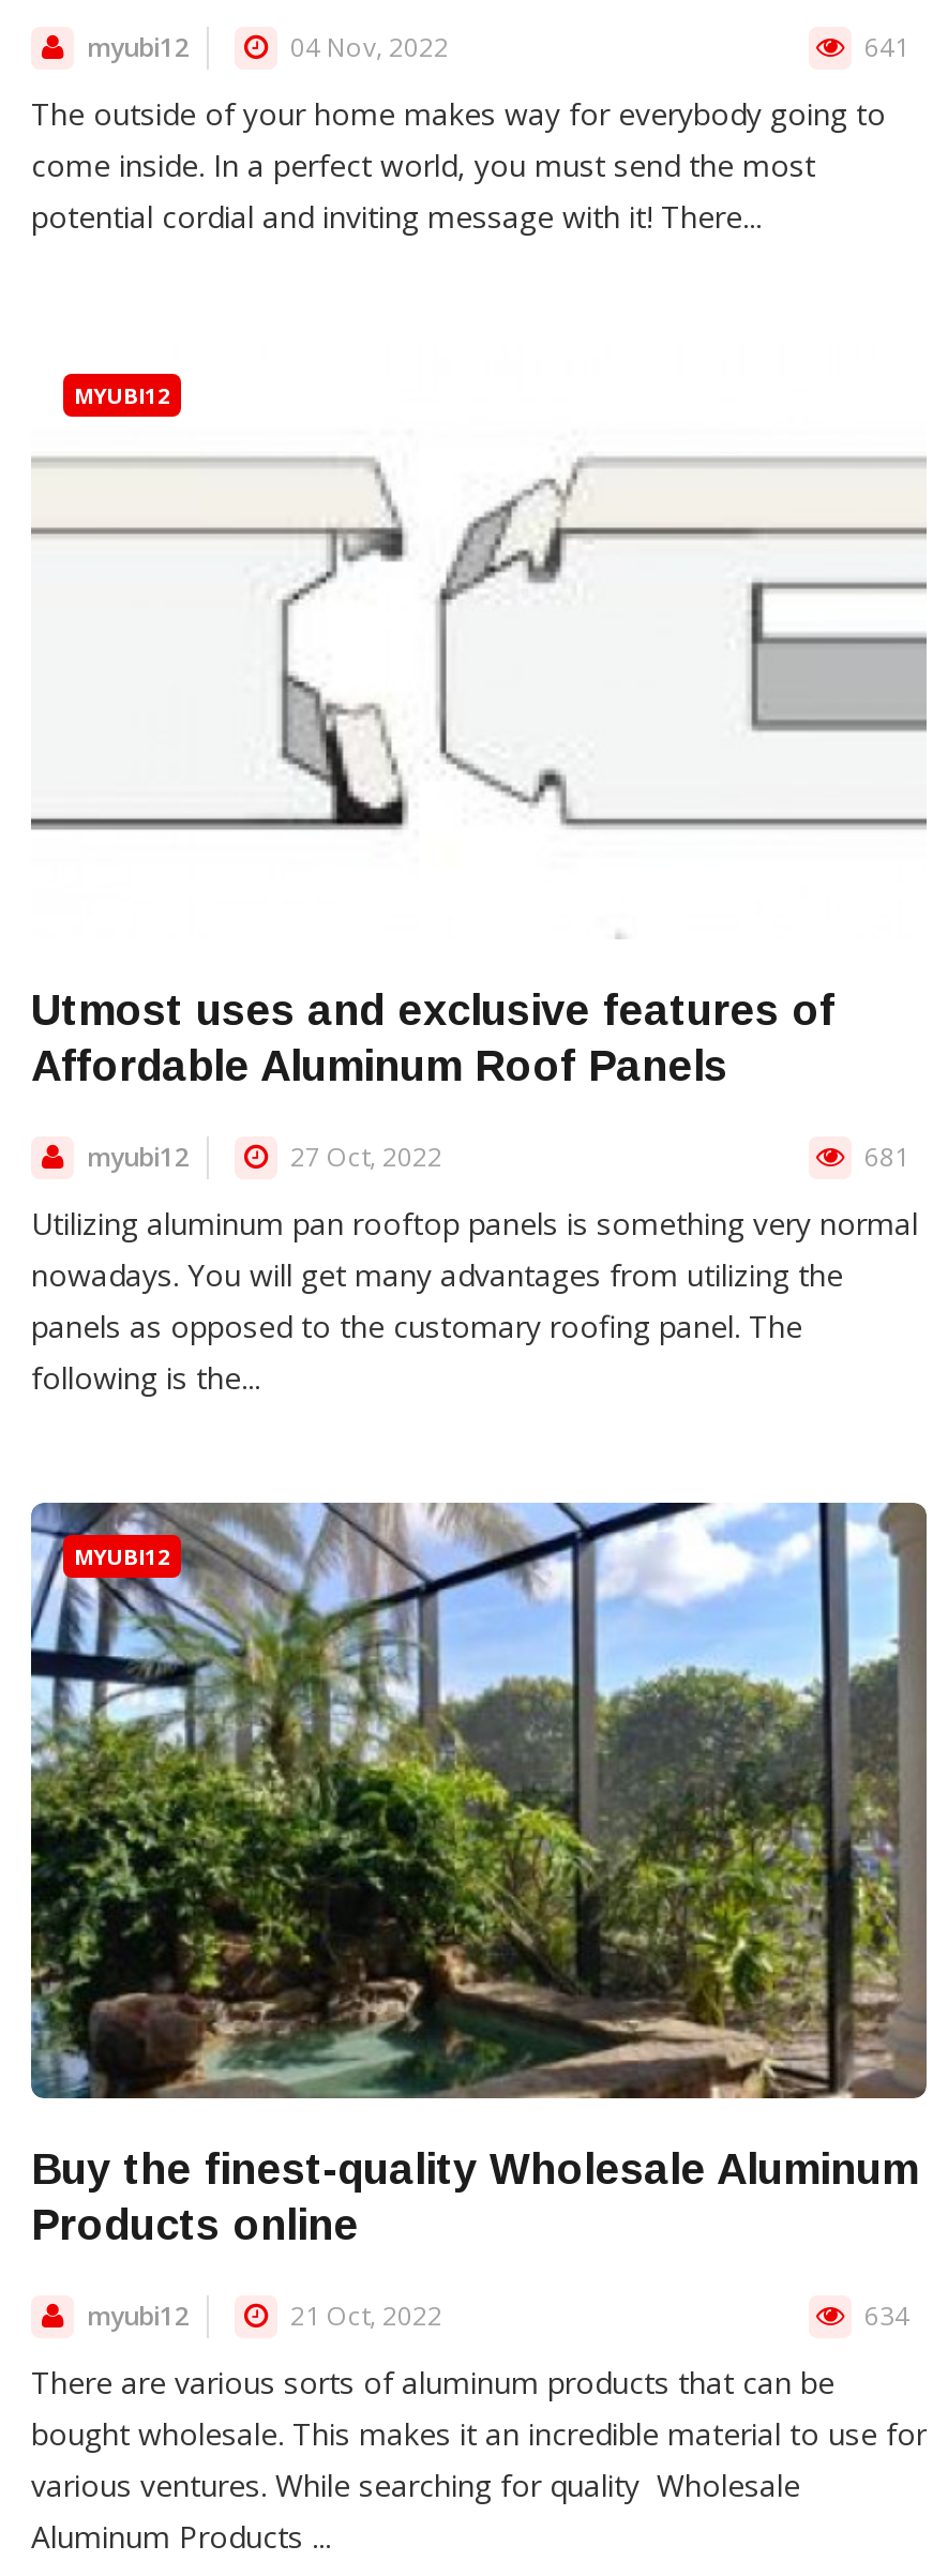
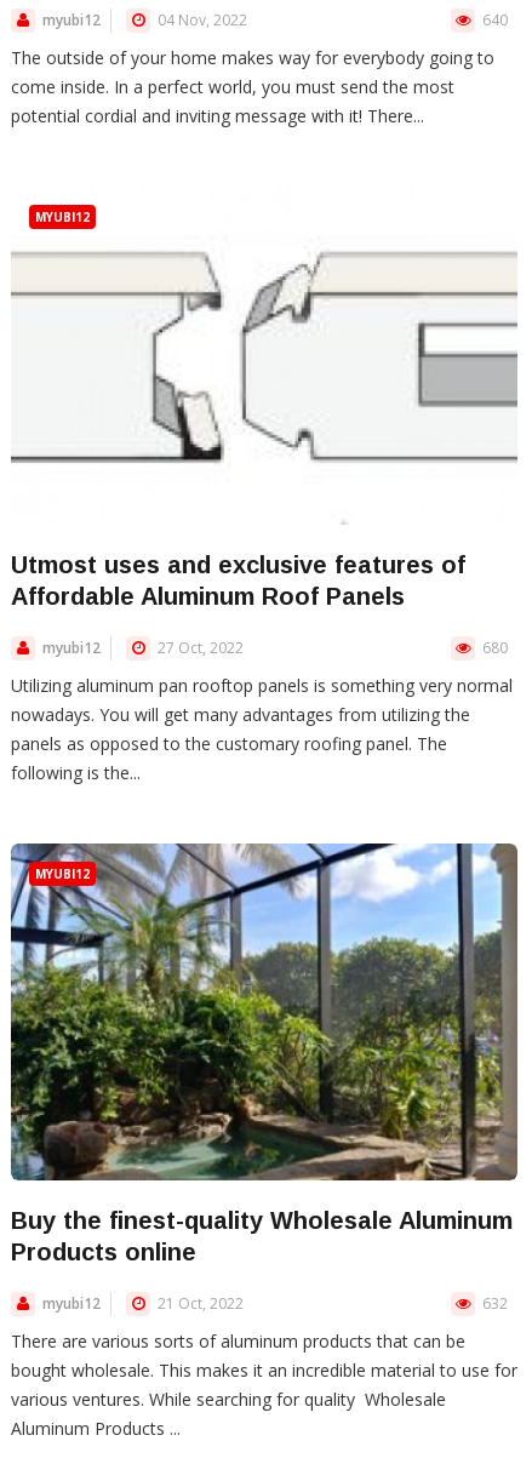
- 641
+ 640

- 681
+ 680

- 634
+ 632
